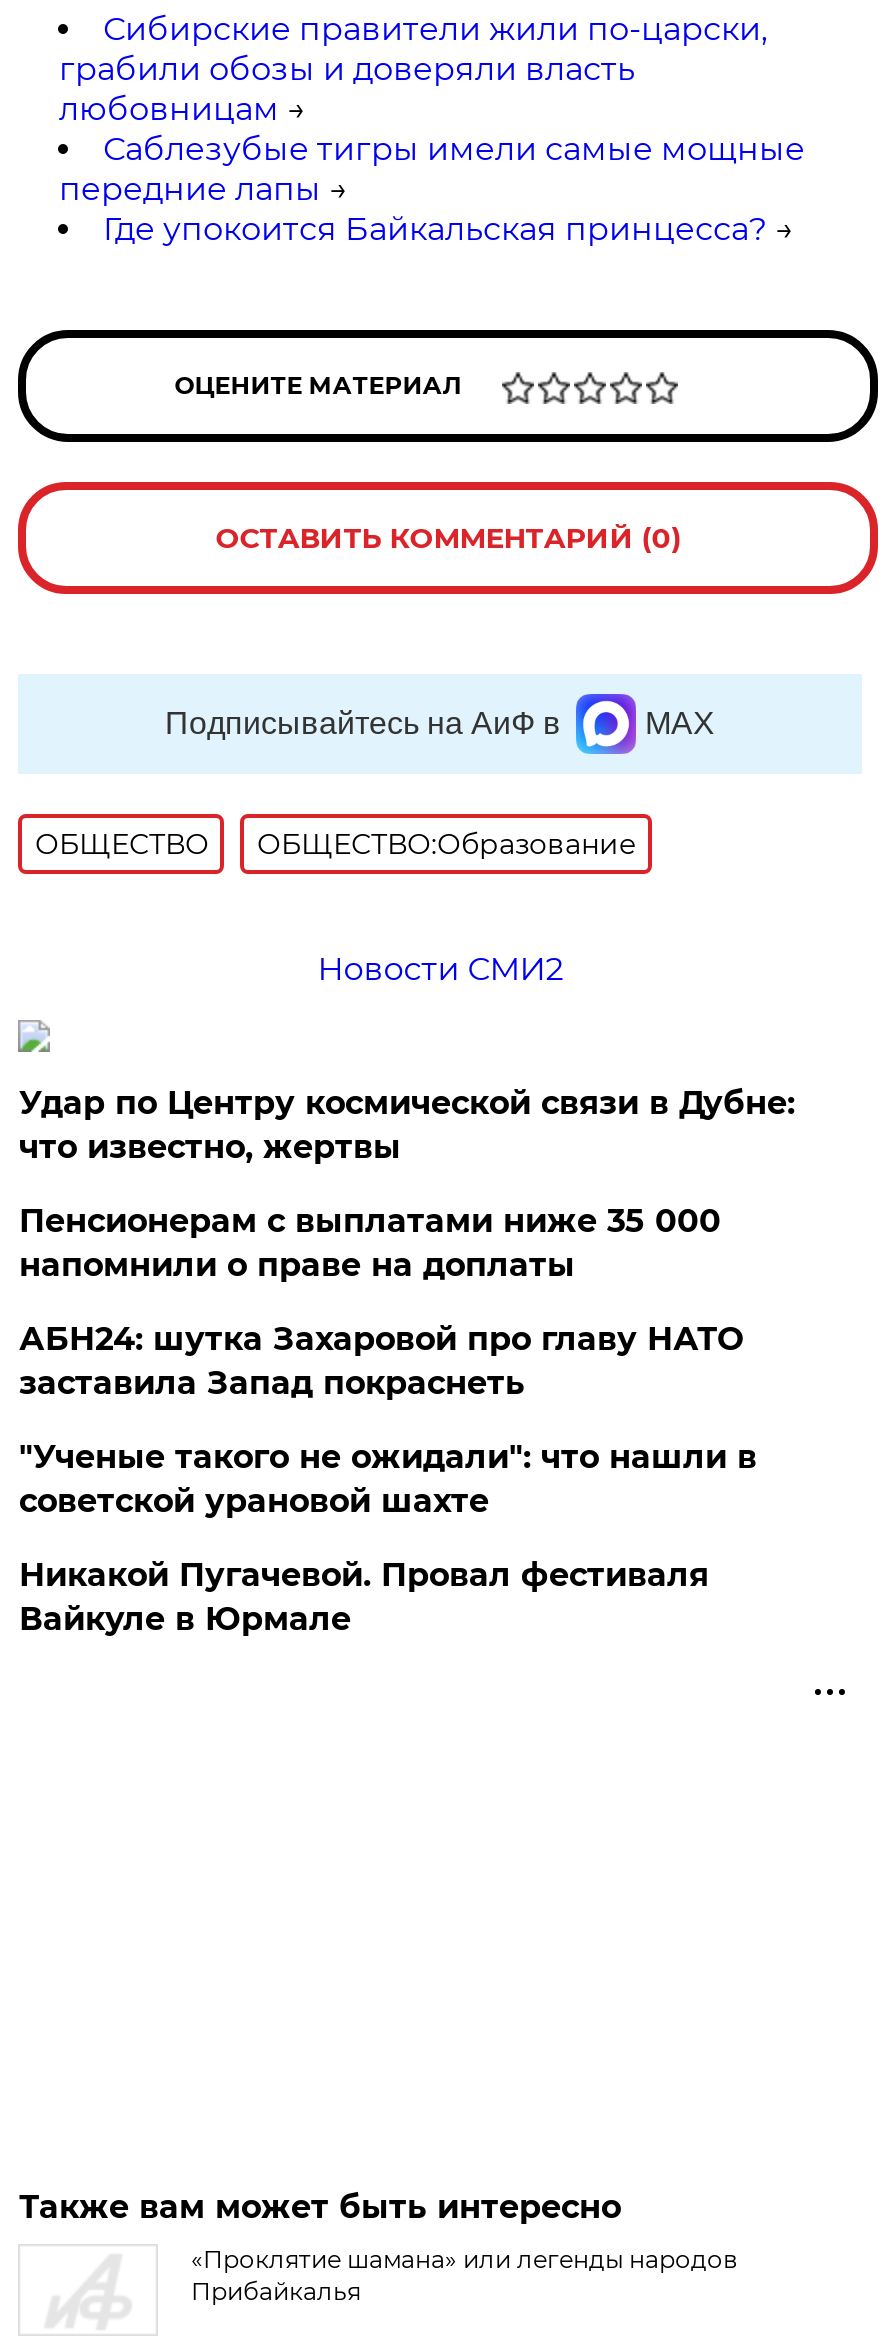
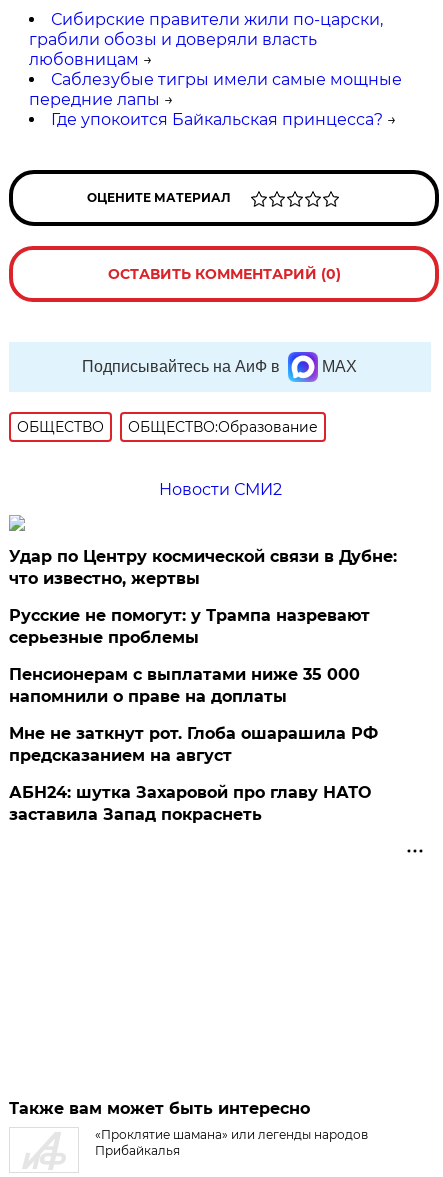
+ Русские не помогут: у Трампа назревают
+ серьезные проблемы

moved down: Пенсионерам с выплатами ниже 35 000 | напомнили о праве на доплаты

+ Мне не заткнут рот. Глоба ошарашила РФ
+ предсказанием на август

moved down: АБН24: шутка Захаровой про главу НАТО | заставила Запад покраснеть

- "Ученые такого не ожидали": что нашли в
- советской урановой шахте
- Никакой Пугачевой. Провал фестиваля
- Вайкуле в Юрмале
